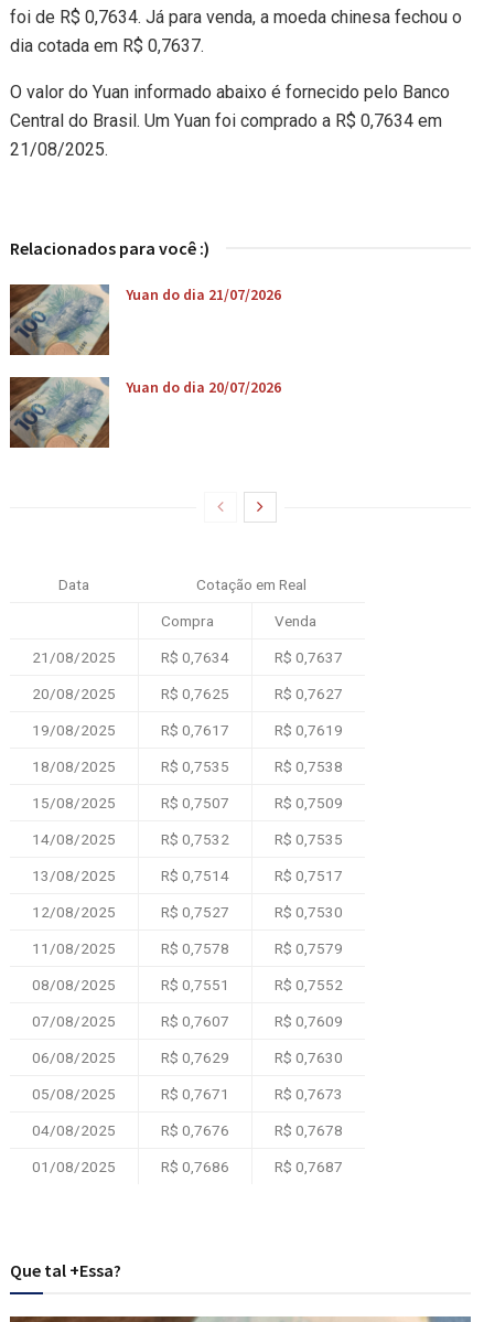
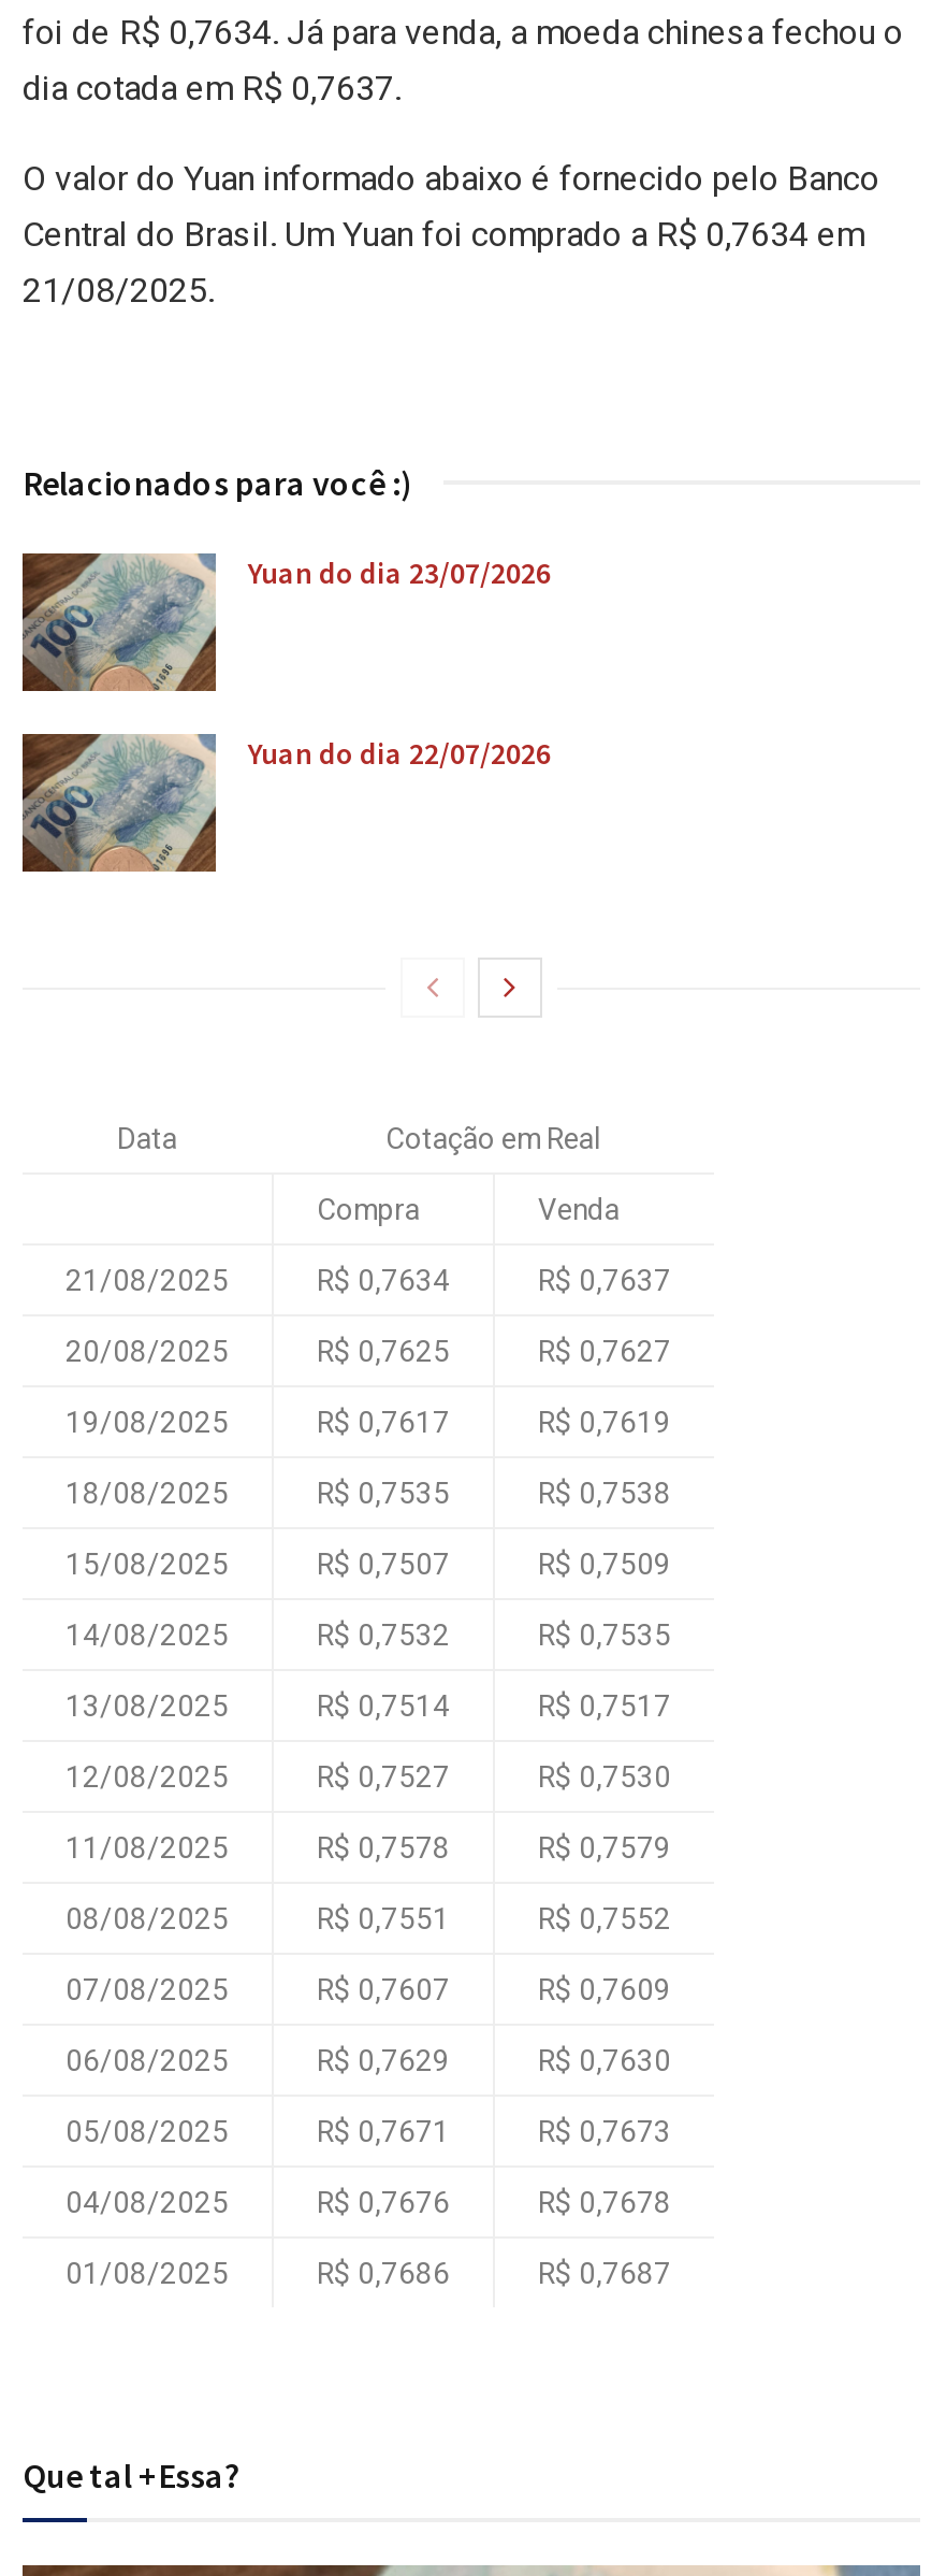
- Yuan do dia 21/07/2026
+ Yuan do dia 23/07/2026

- Yuan do dia 20/07/2026
+ Yuan do dia 22/07/2026
